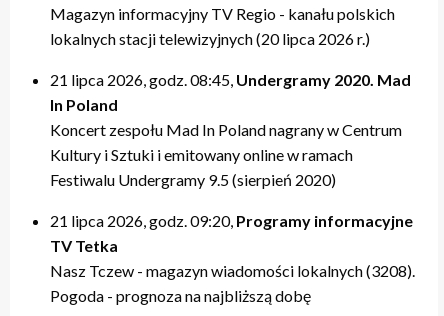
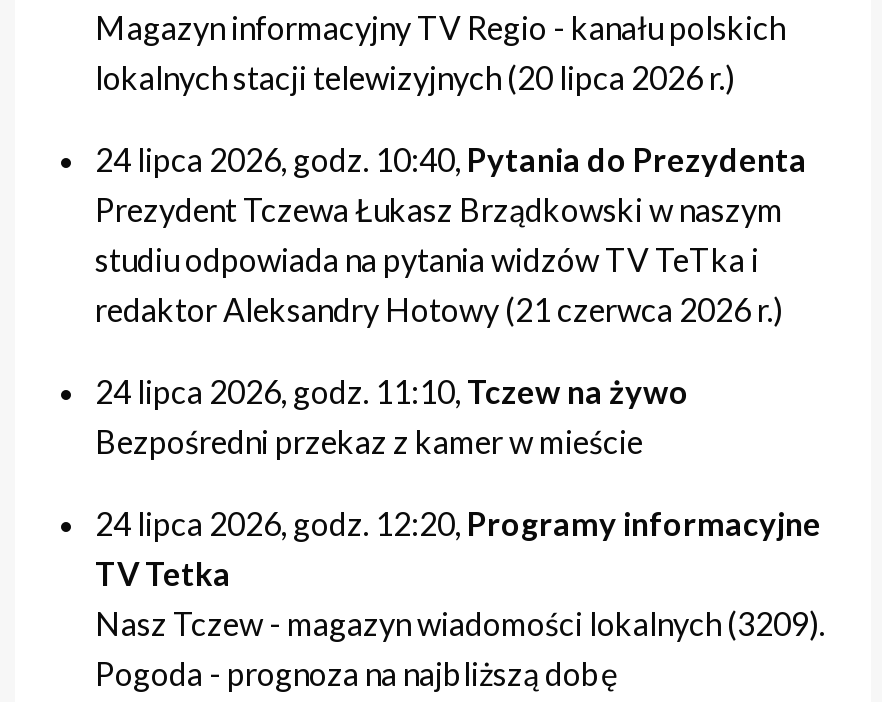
- 21 lipca 2026, godz. 08:45, Undergramy 2020. Mad
- In Poland
- Koncert zespołu Mad In Poland nagrany w Centrum
- Kultury i Sztuki i emitowany online w ramach
- Festiwalu Undergramy 9.5 (sierpień 2020)
- 21 lipca 2026, godz. 09:20, Programy informacyjne
+ 24 lipca 2026, godz. 10:40, Pytania do Prezydenta
+ Prezydent Tczewa Łukasz Brządkowski w naszym
+ studiu odpowiada na pytania widzów TV TeTka i
+ redaktor Aleksandry Hotowy (21 czerwca 2026 r.)
+ 24 lipca 2026, godz. 11:10, Tczew na żywo
+ Bezpośredni przekaz z kamer w mieście
+ 24 lipca 2026, godz. 12:20, Programy informacyjne

- Nasz Tczew - magazyn wiadomości lokalnych (3208).
+ Nasz Tczew - magazyn wiadomości lokalnych (3209).
